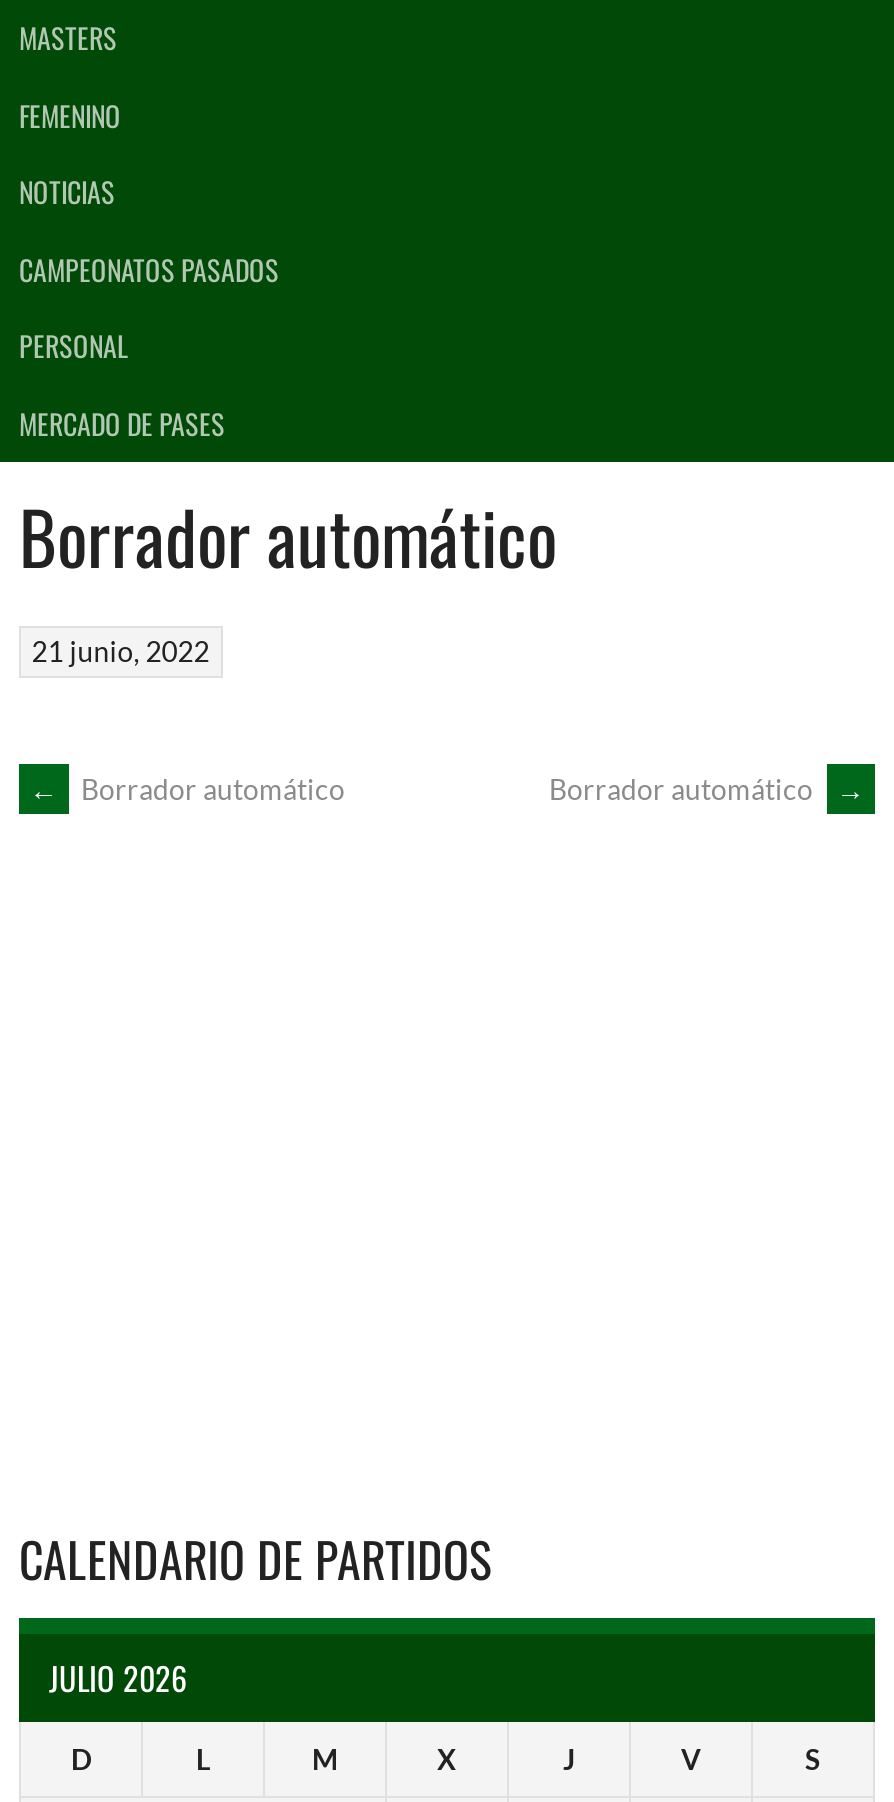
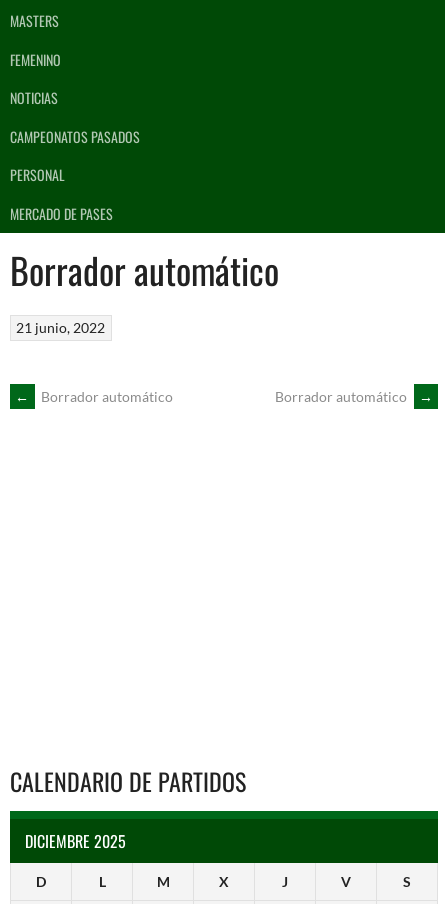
- JULIO 2026
+ DICIEMBRE 2025
